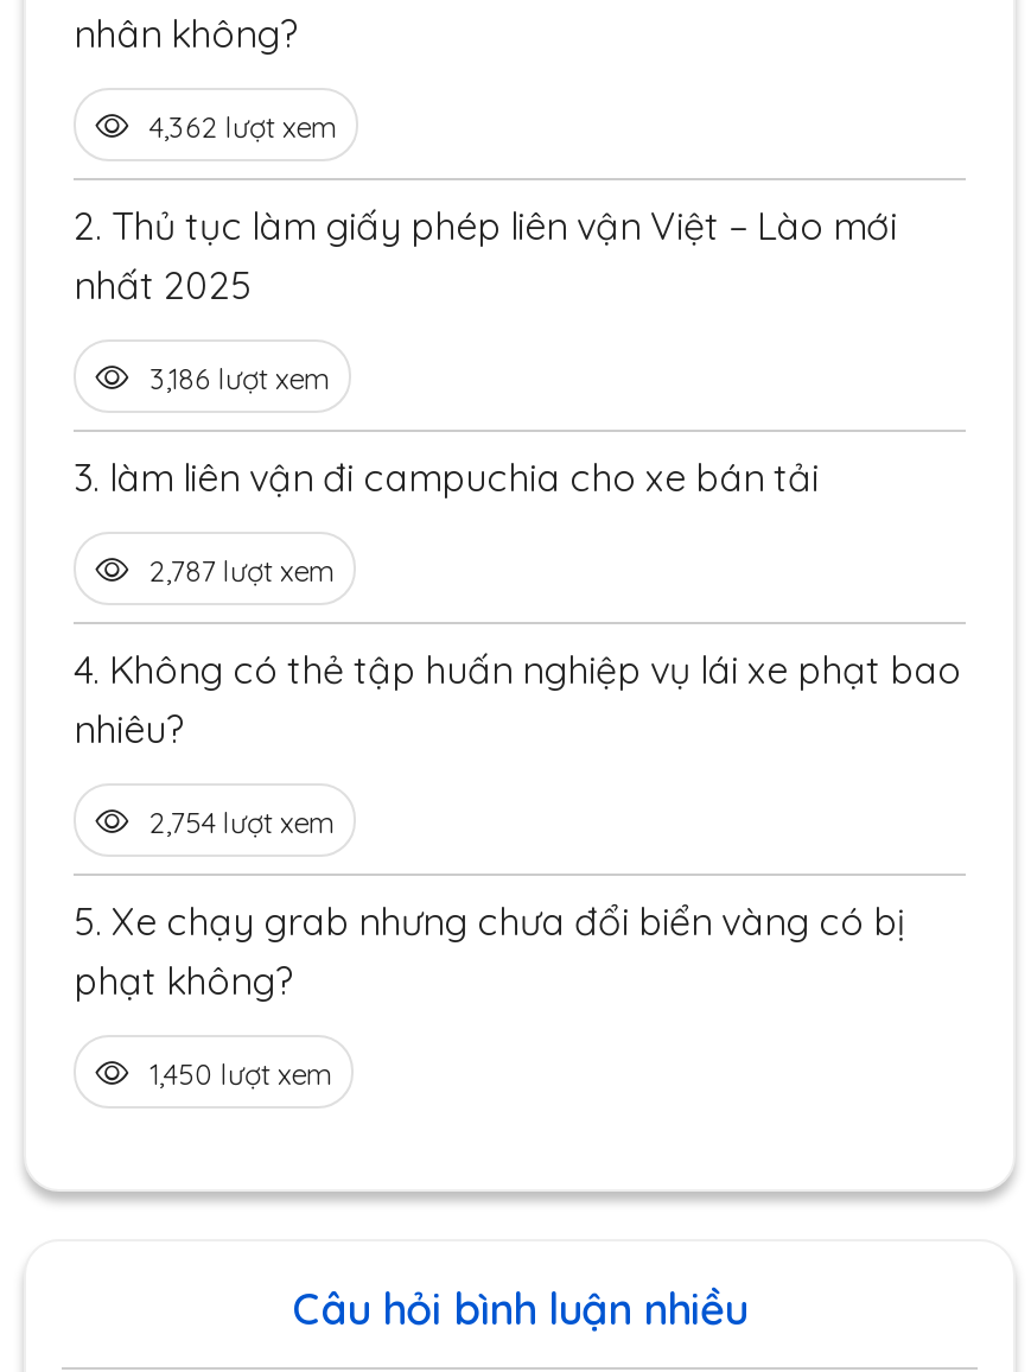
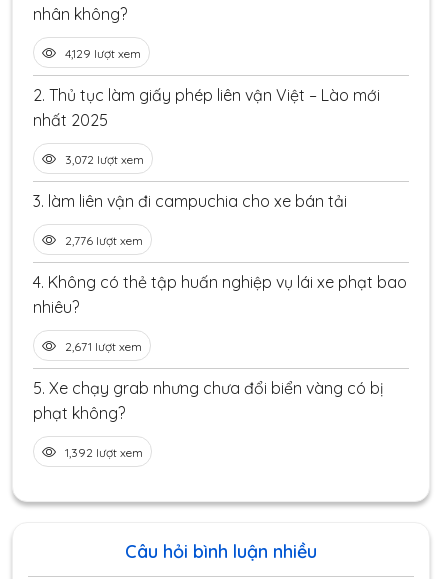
- 4,362 lượt xem
+ 4,129 lượt xem

- 3,186 lượt xem
+ 3,072 lượt xem

- 2,787 lượt xem
+ 2,776 lượt xem

- 2,754 lượt xem
+ 2,671 lượt xem

- 1,450 lượt xem
+ 1,392 lượt xem
